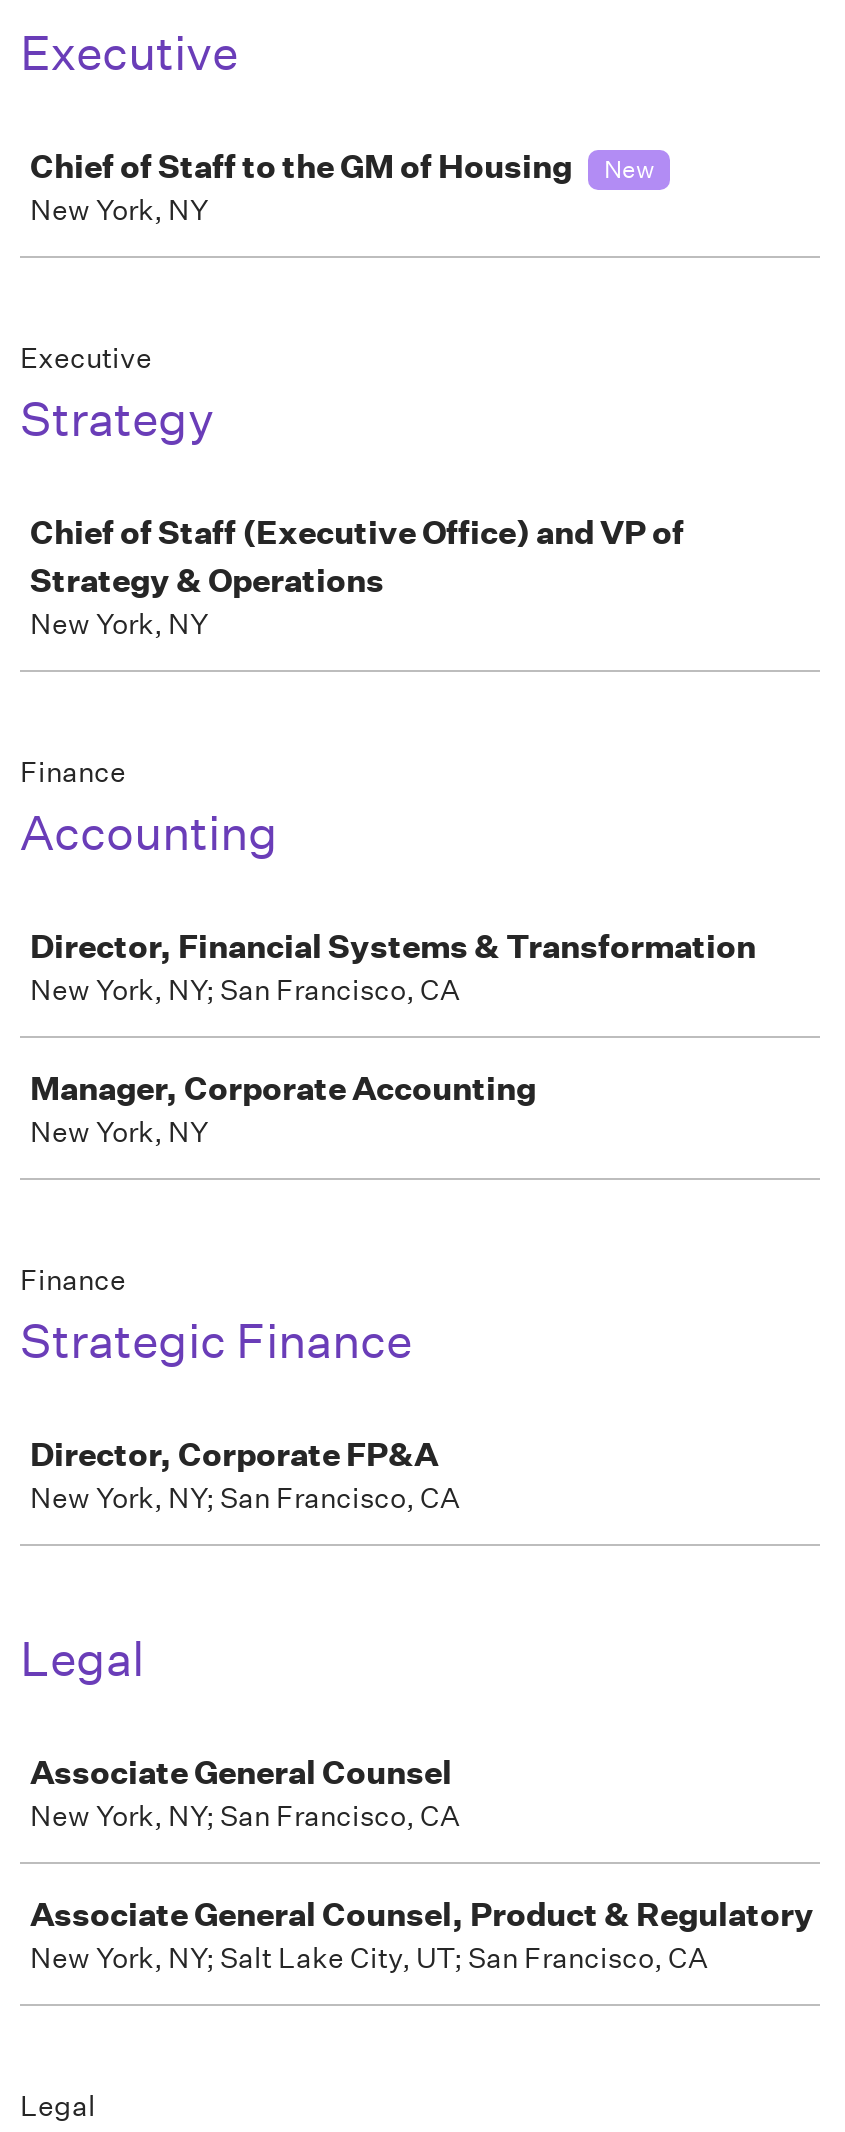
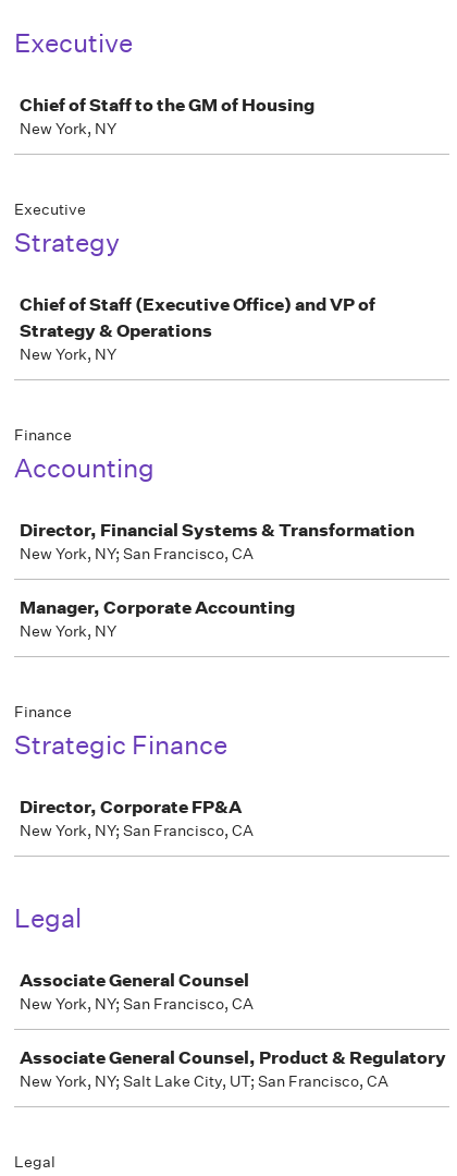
- New
